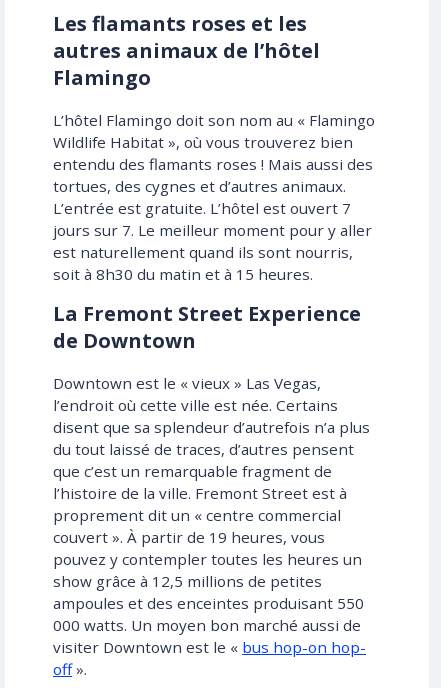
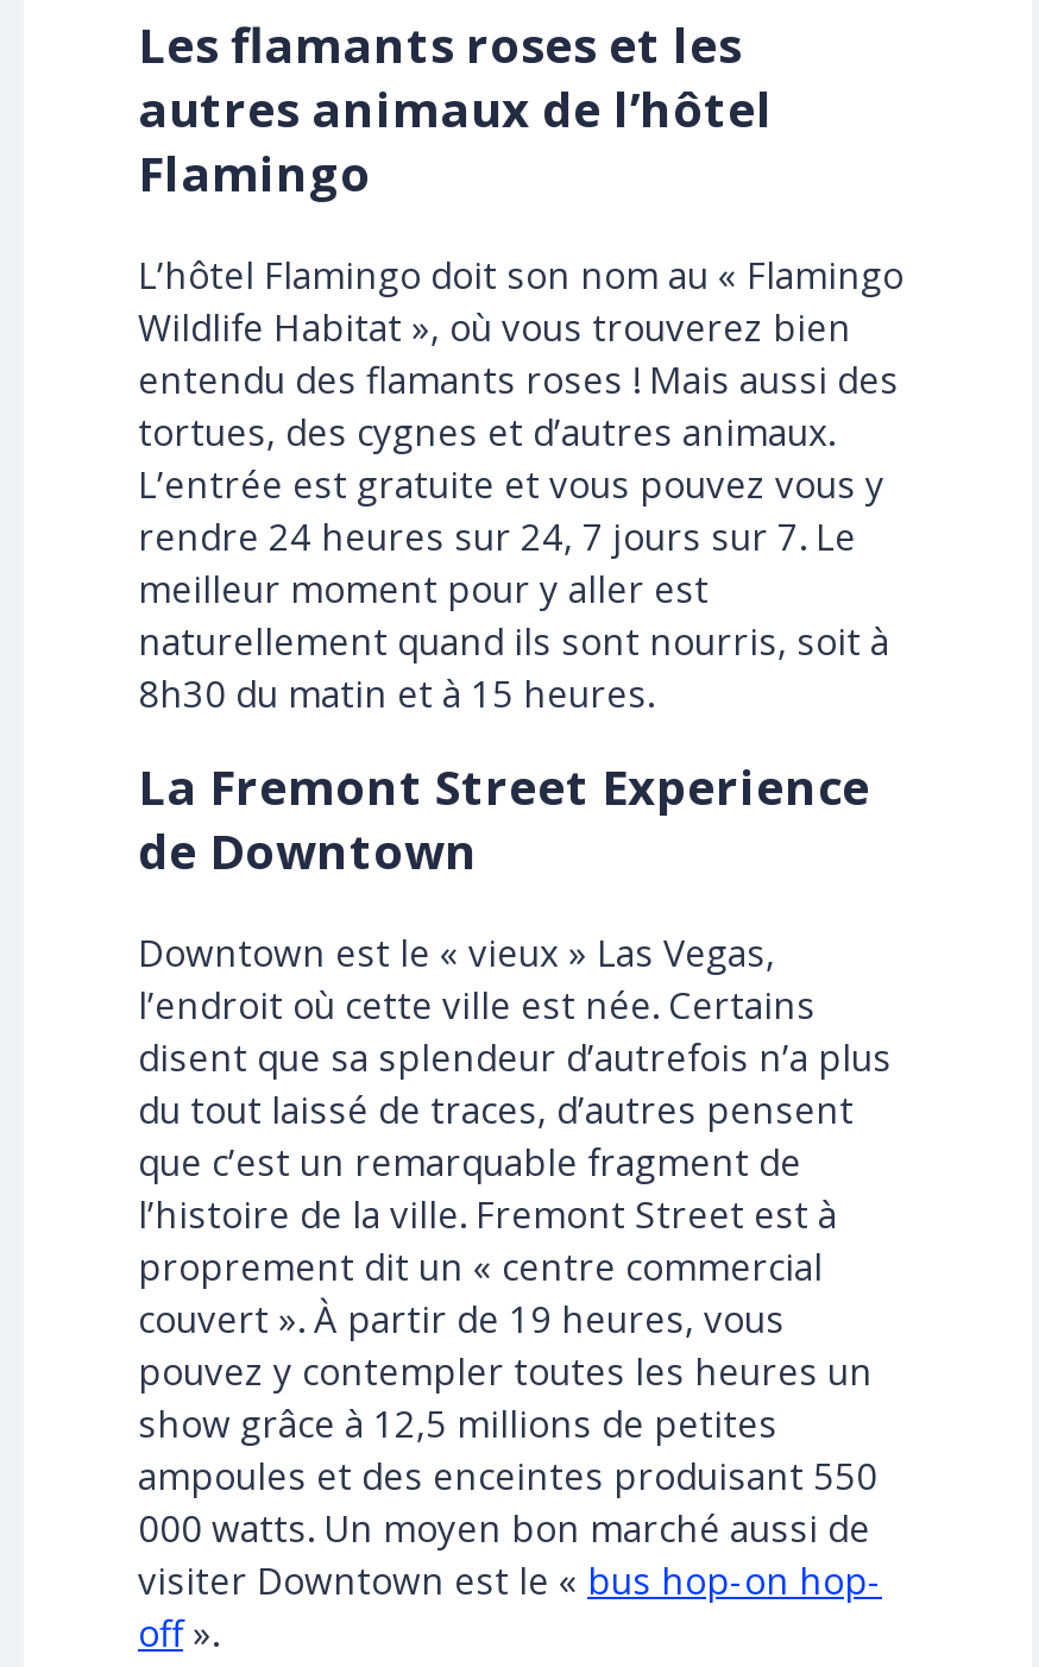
- L’entrée est gratuite. L’hôtel est ouvert 7
- jours sur 7. Le meilleur moment pour y aller
- est naturellement quand ils sont nourris,
- soit à 8h30 du matin et à 15 heures.
+ L’entrée est gratuite et vous pouvez vous y
+ rendre 24 heures sur 24, 7 jours sur 7. Le
+ meilleur moment pour y aller est
+ naturellement quand ils sont nourris, soit à
+ 8h30 du matin et à 15 heures.
